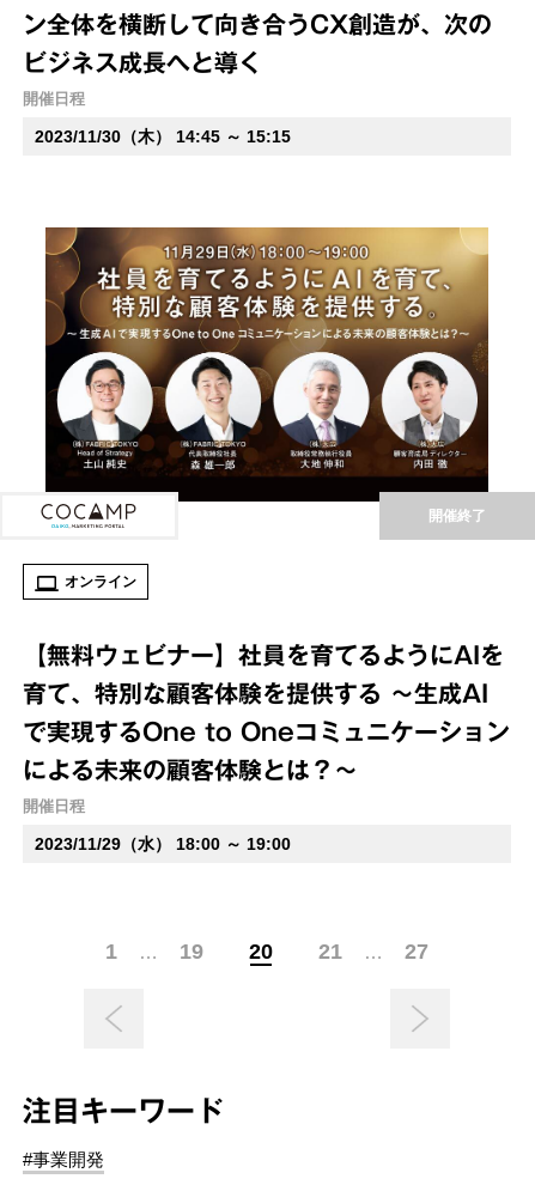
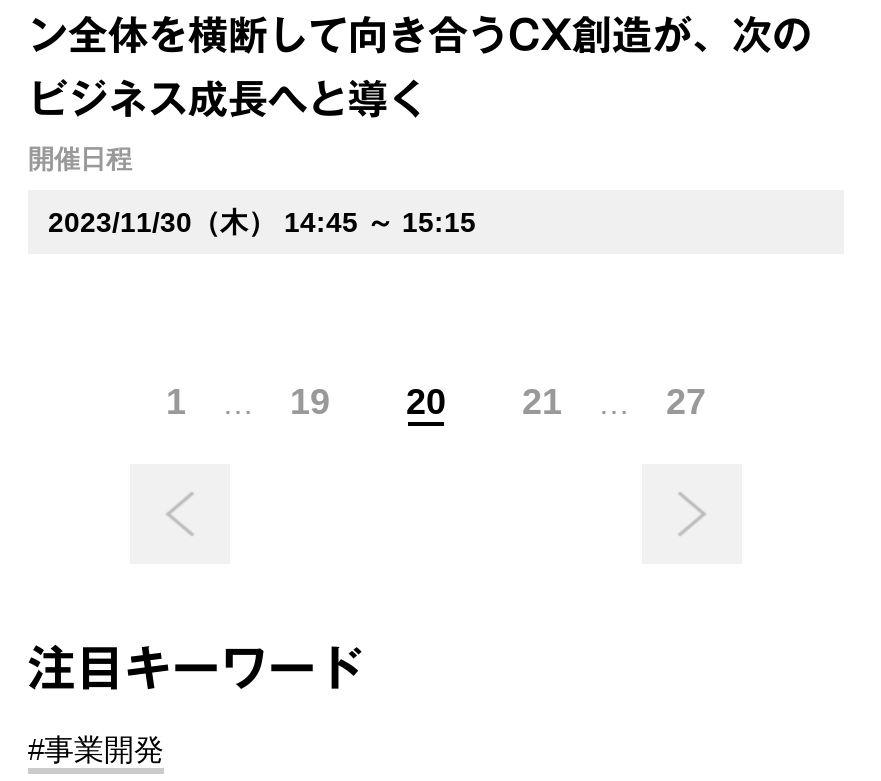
- [image]
- 開催終了

- オンライン
- 【無料ウェビナー】社員を育てるようにAIを
- 育て、特別な顧客体験を提供する ～生成AI
- で実現するOne to Oneコミュニケーション
- による未来の顧客体験とは？～
- 開催日程
- 2023/11/29（水） 18:00 ～ 19:00
